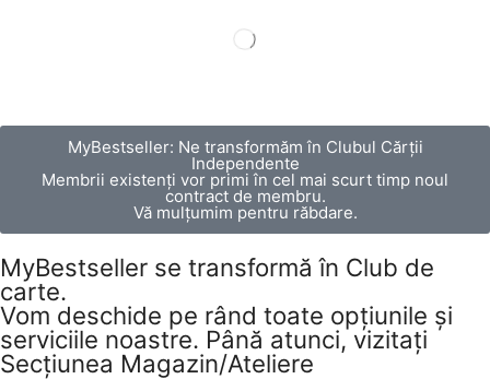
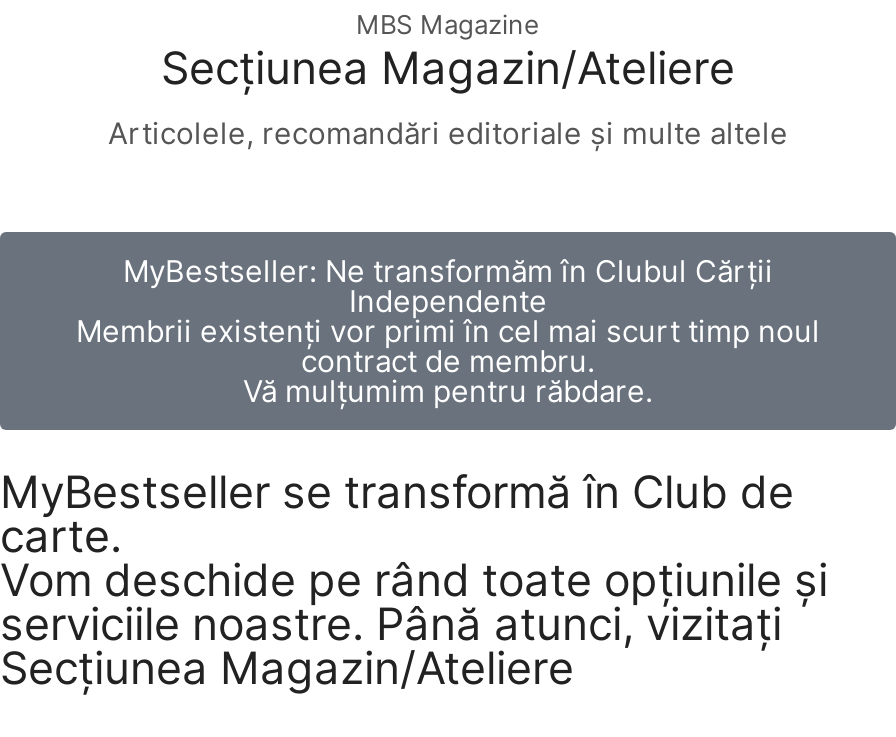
+ MBS Magazine
+ Secțiunea Magazin/Ateliere
+ Articolele, recomandări editoriale și multe altele
